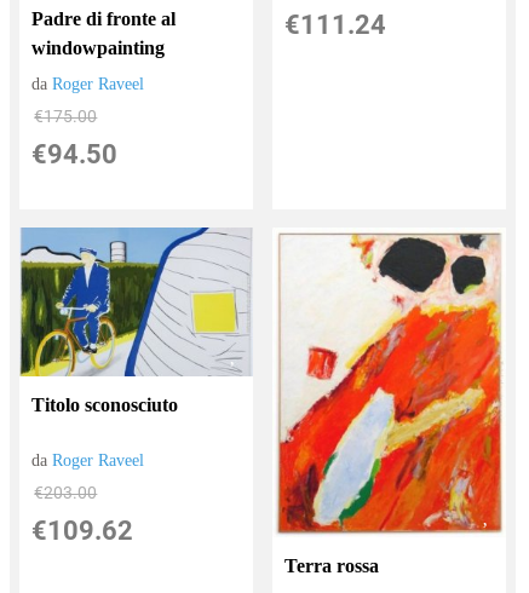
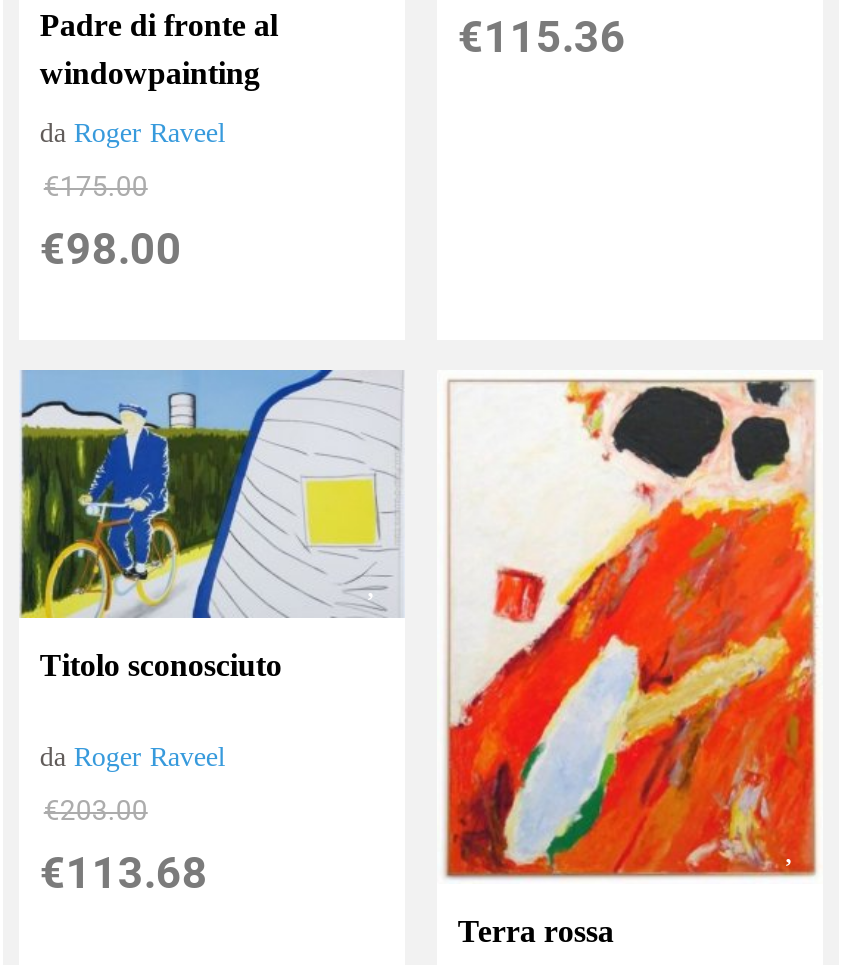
- €111.24
+ €115.36

- €94.50
+ €98.00

- €109.62
+ €113.68
